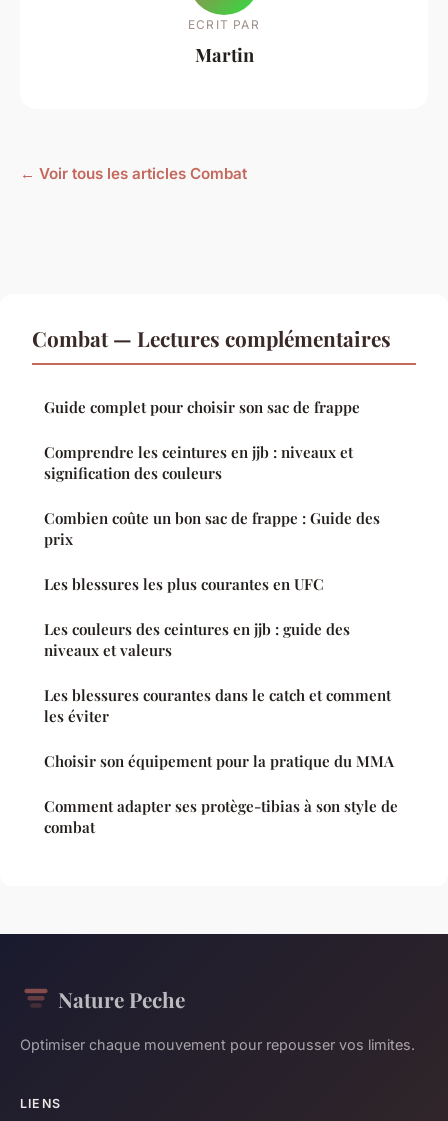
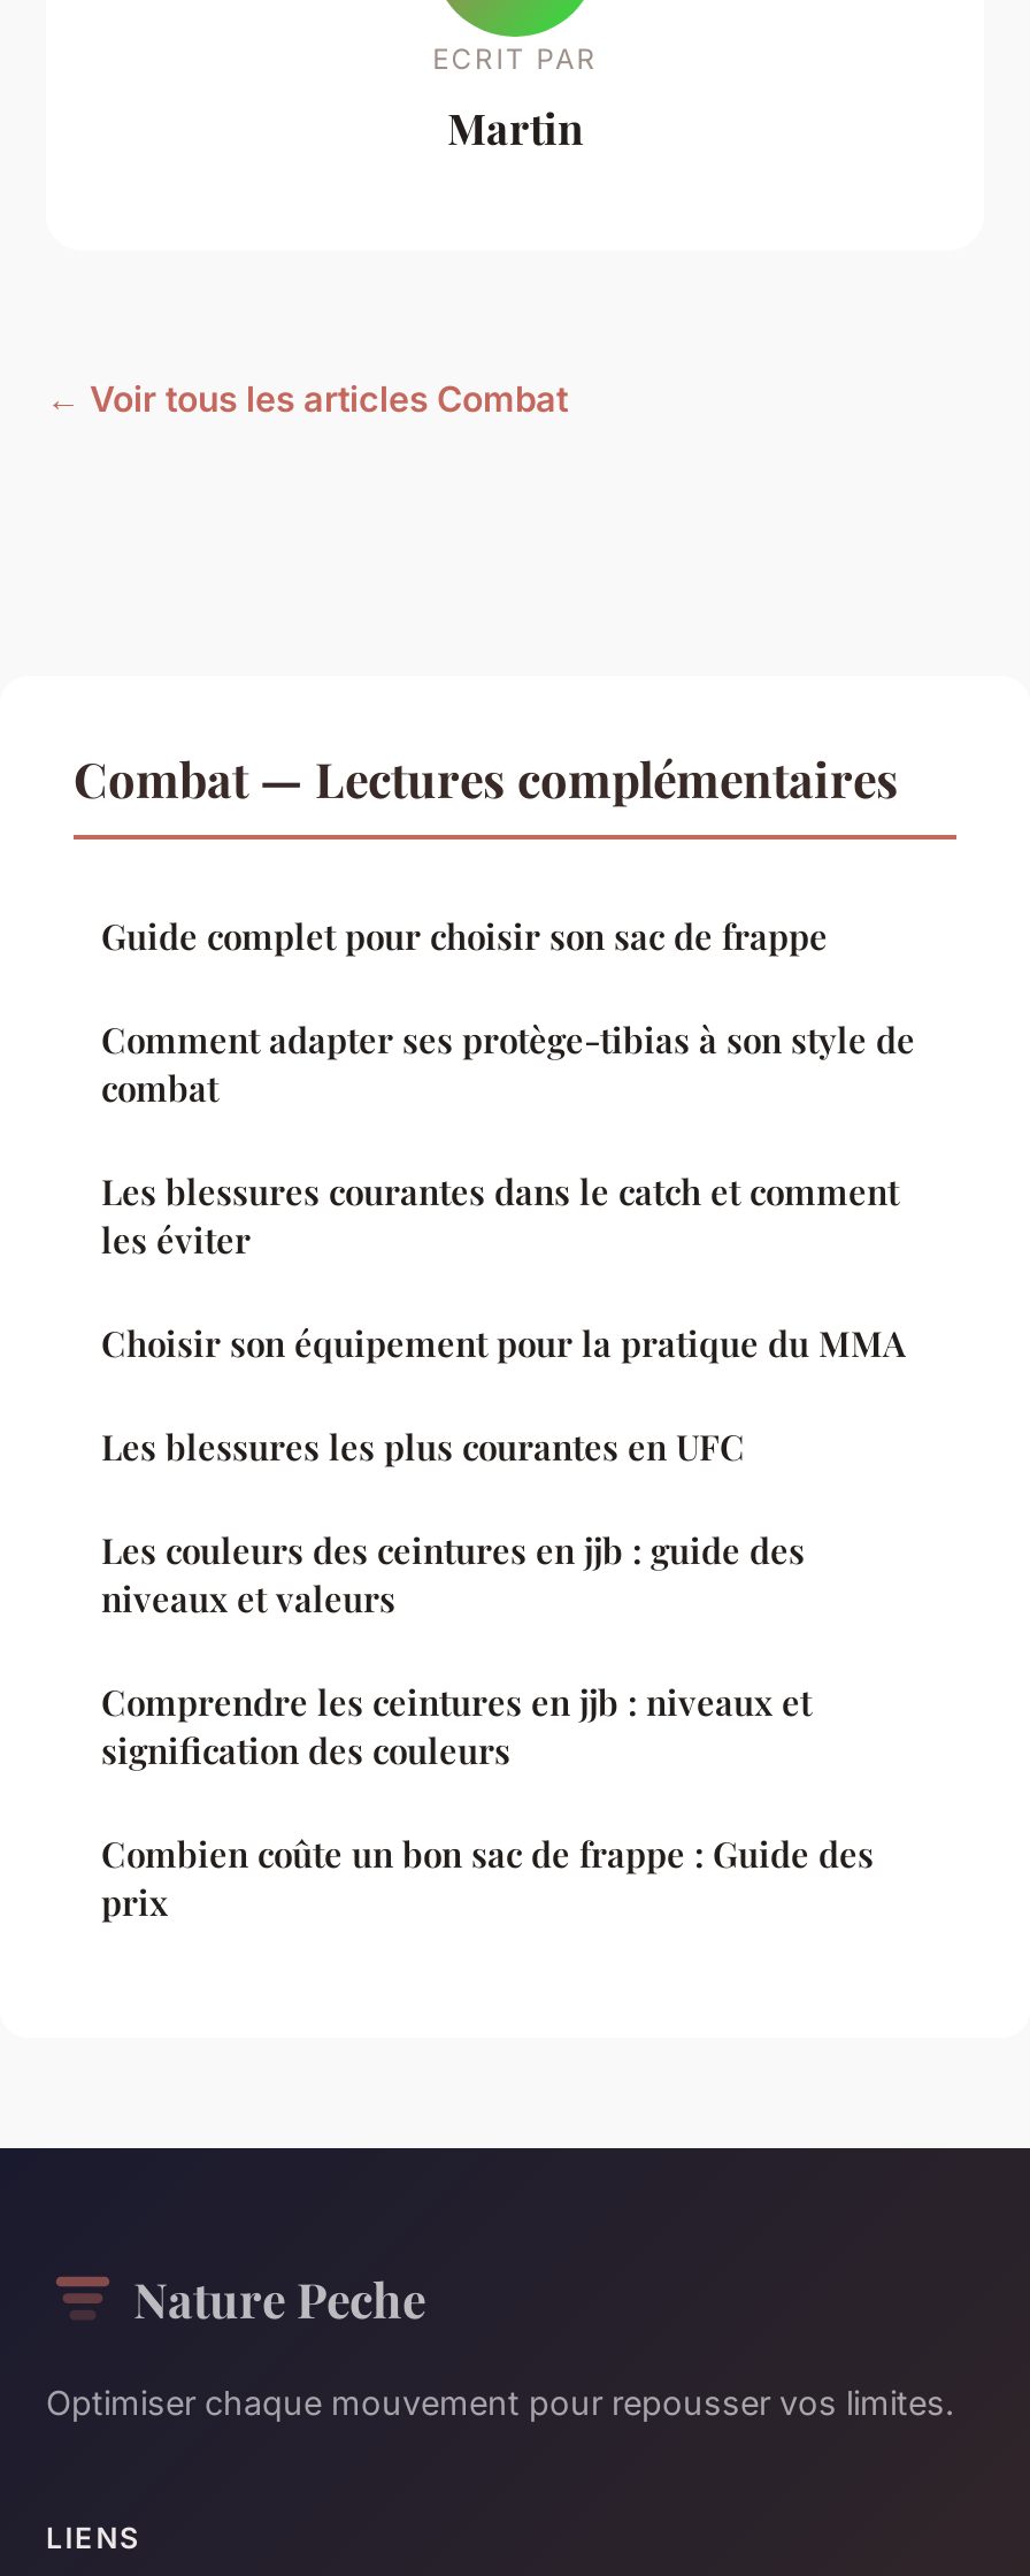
moved down: Comprendre les ceintures en jjb : niveaux et | signification des couleurs | Combien coûte un bon sac de frappe : Guide des | prix

moved up: Les blessures les plus courantes en UFC | Les couleurs des ceintures en jjb : guide des | niveaux et valeurs | Les blessures courantes dans le catch et comment | les éviter | Choisir son équipement pour la pratique du MMA | Comment adapter ses protège-tibias à son style de | combat
